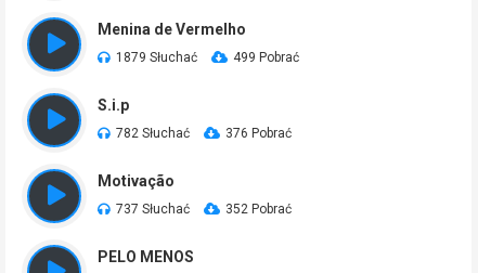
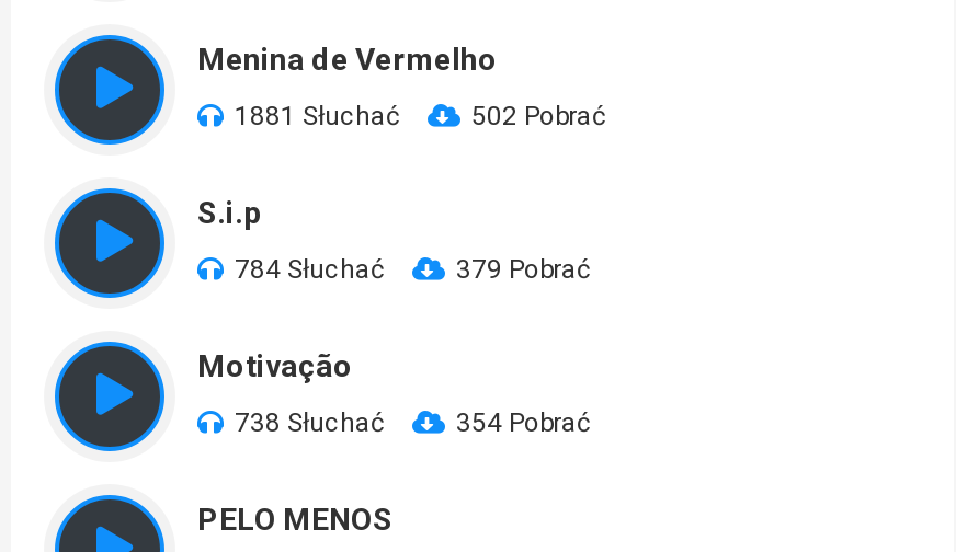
- 1879 Słuchać
+ 1881 Słuchać

- 499 Pobrać
+ 502 Pobrać

- 782 Słuchać
+ 784 Słuchać

- 376 Pobrać
+ 379 Pobrać

- 737 Słuchać
+ 738 Słuchać

- 352 Pobrać
+ 354 Pobrać
